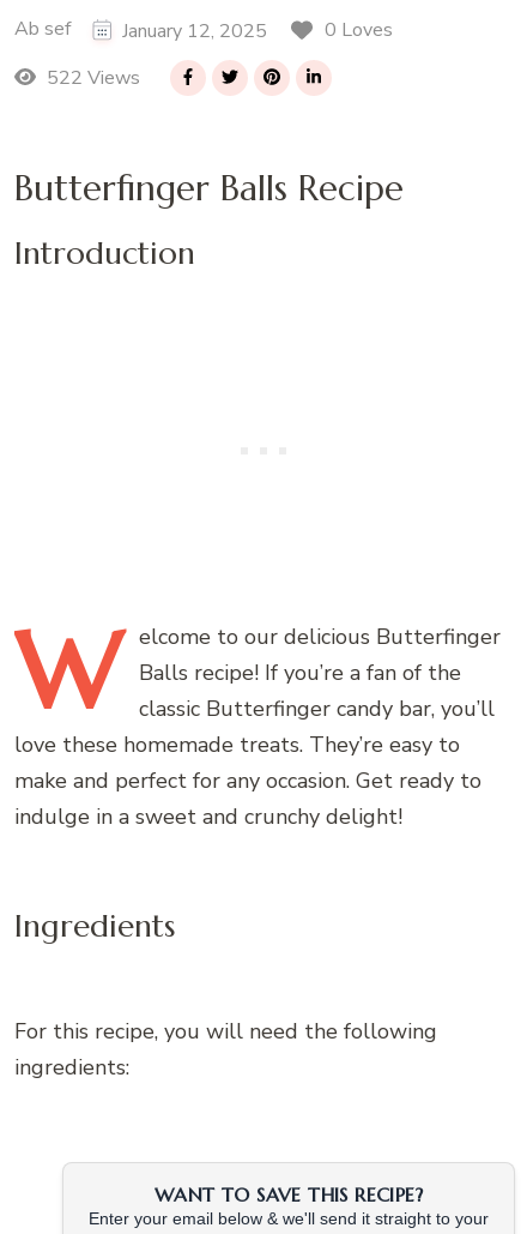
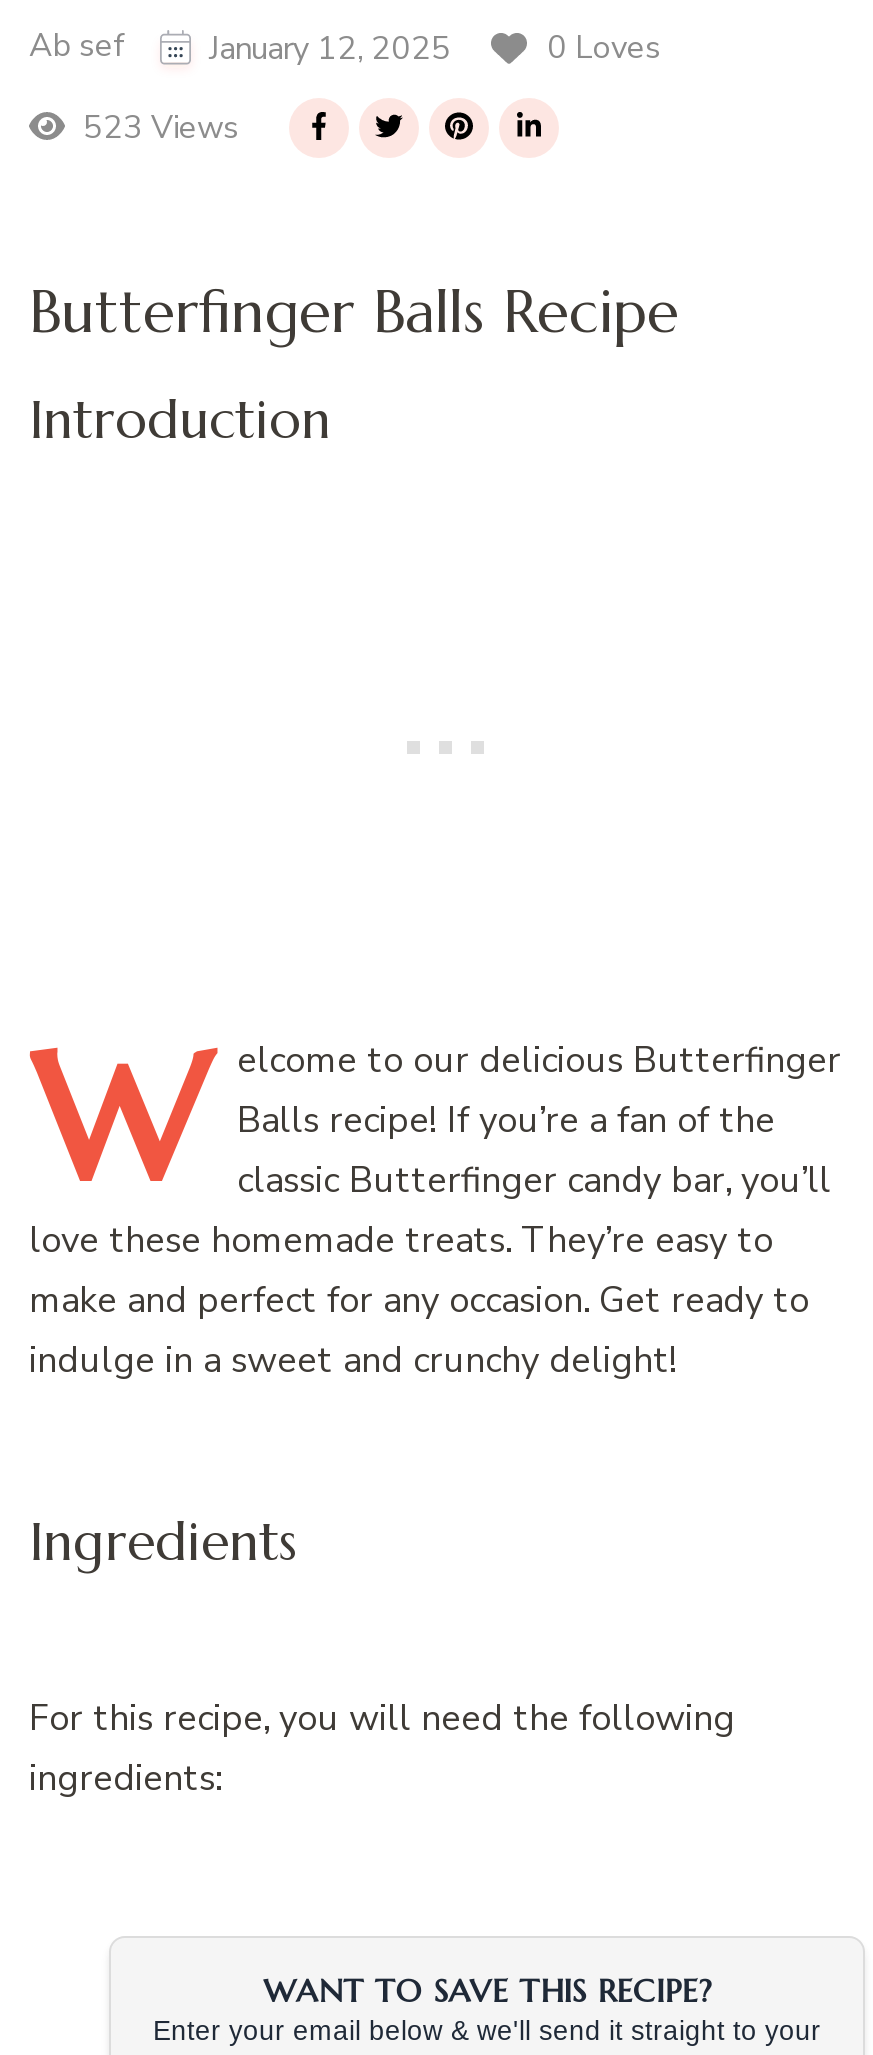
- 522 Views
+ 523 Views
